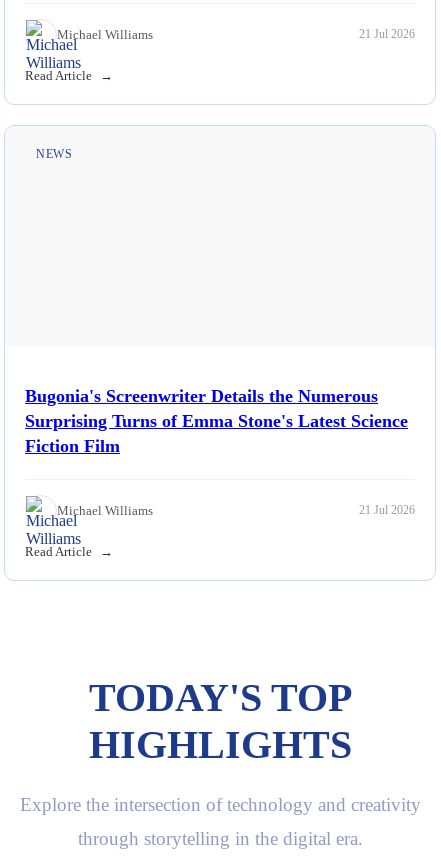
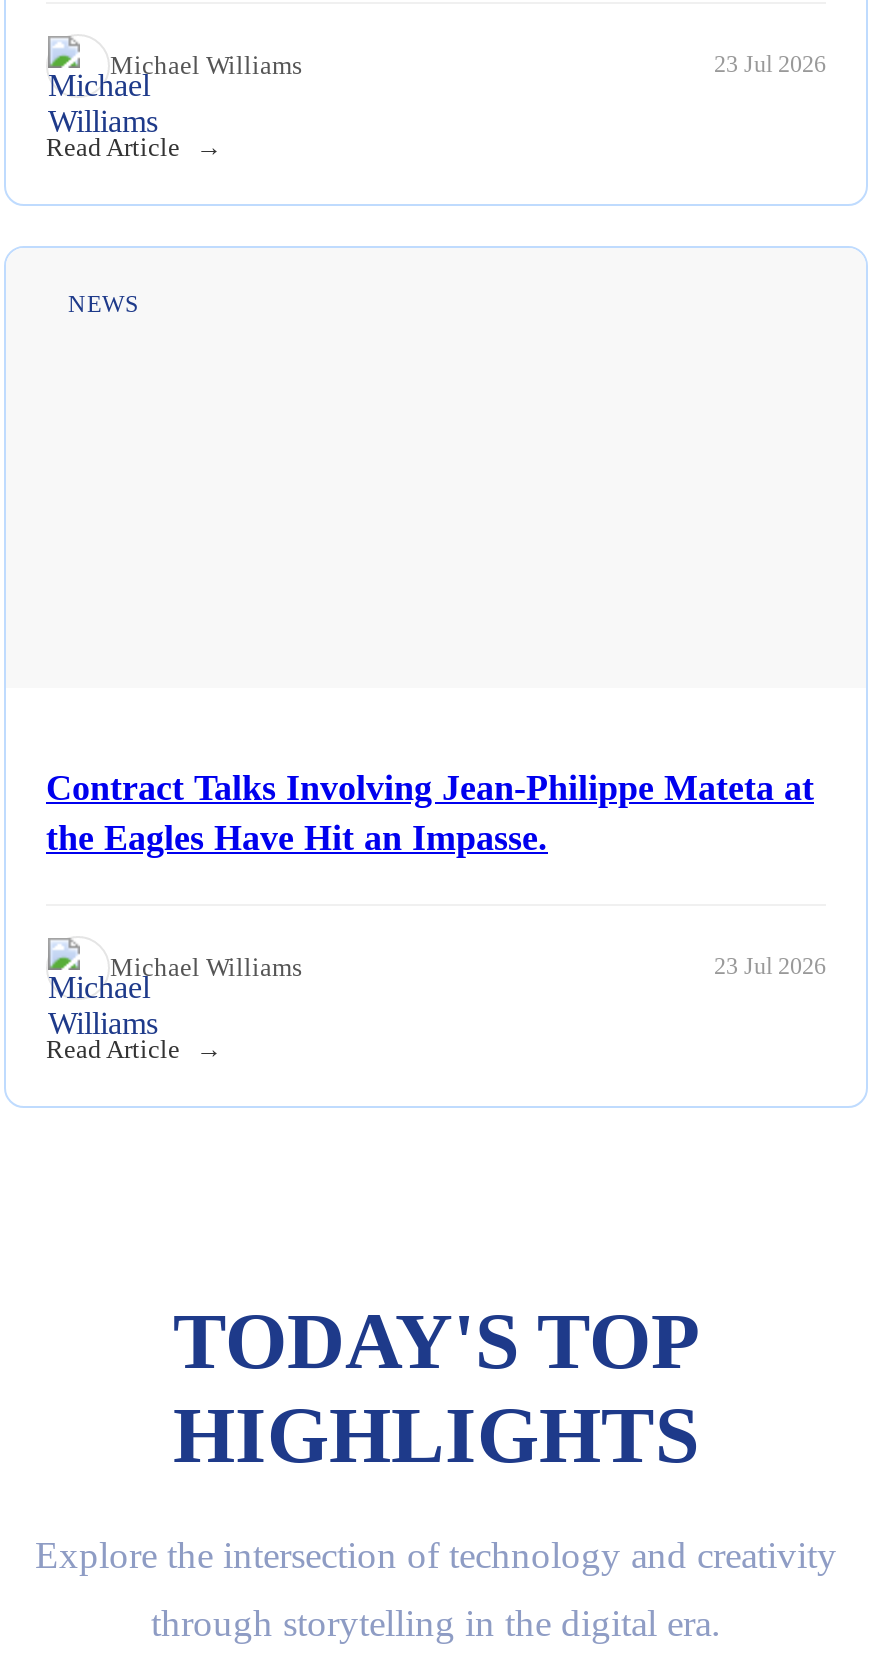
- 21 Jul 2026
+ 23 Jul 2026

- Bugonia's Screenwriter Details the Numerous
- Surprising Turns of Emma Stone's Latest Science
- Fiction Film
+ Contract Talks Involving Jean-Philippe Mateta at
+ the Eagles Have Hit an Impasse.

- 21 Jul 2026
+ 23 Jul 2026
